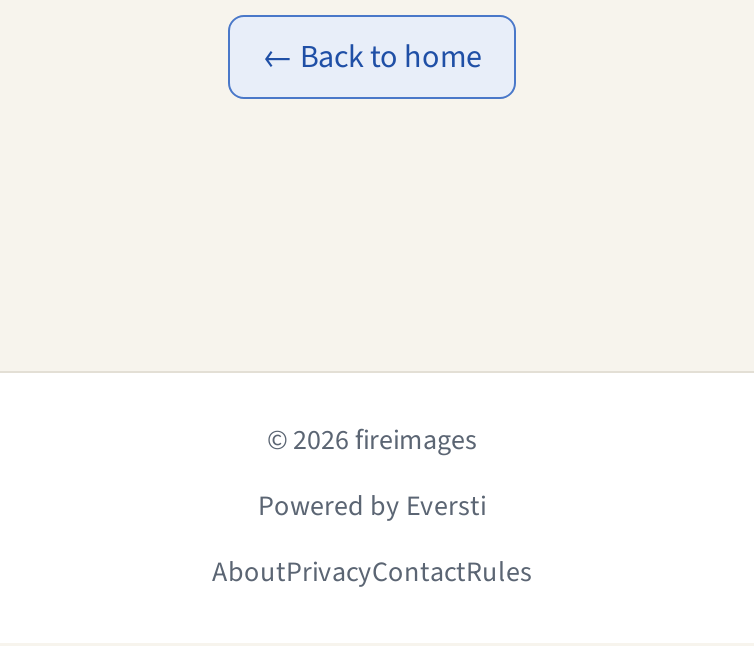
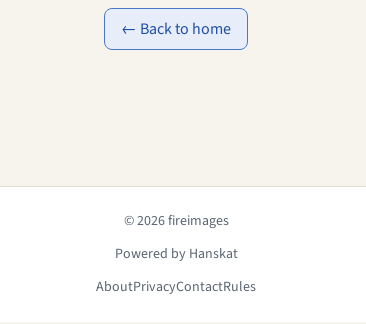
- Powered by Eversti
+ Powered by Hanskat
